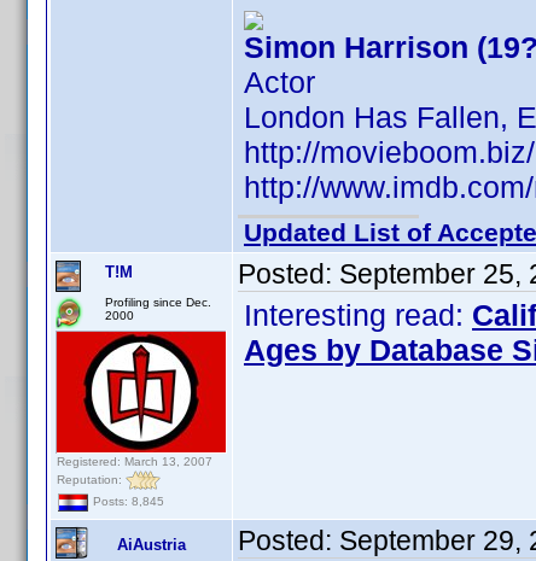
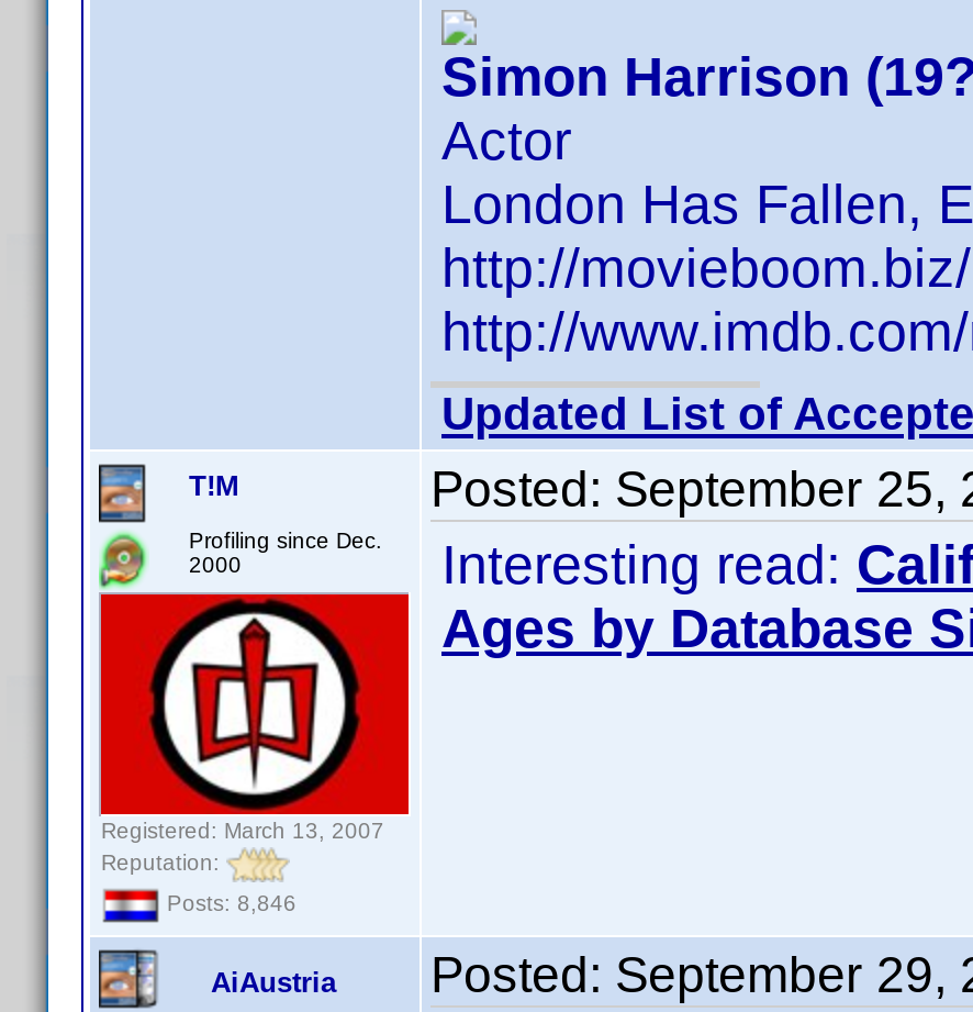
- Posts: 8,845
+ Posts: 8,846
